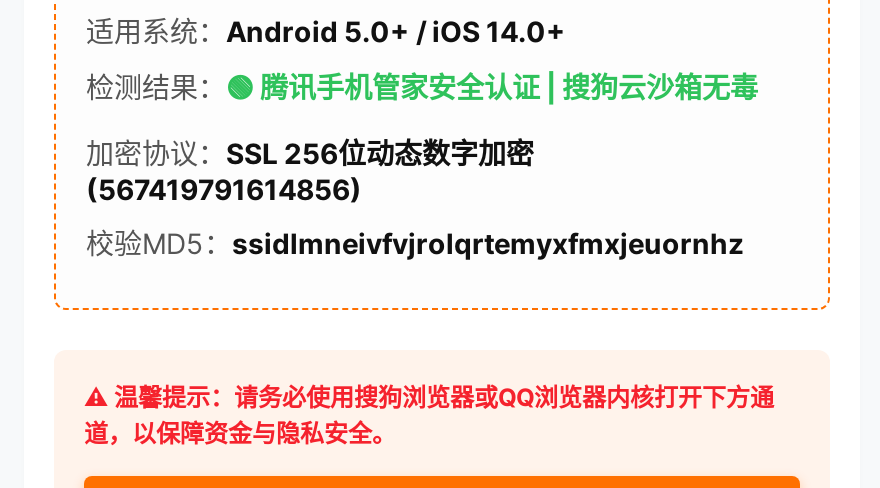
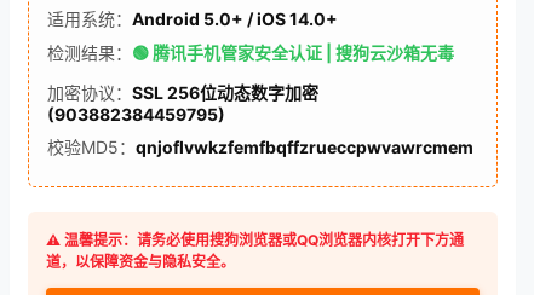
- (567419791614856)
+ (903882384459795)

- 校验MD5：ssidlmneivfvjrolqrtemyxfmxjeuornhz
+ 校验MD5：qnjoflvwkzfemfbqffzrueccpwvawrcmem
